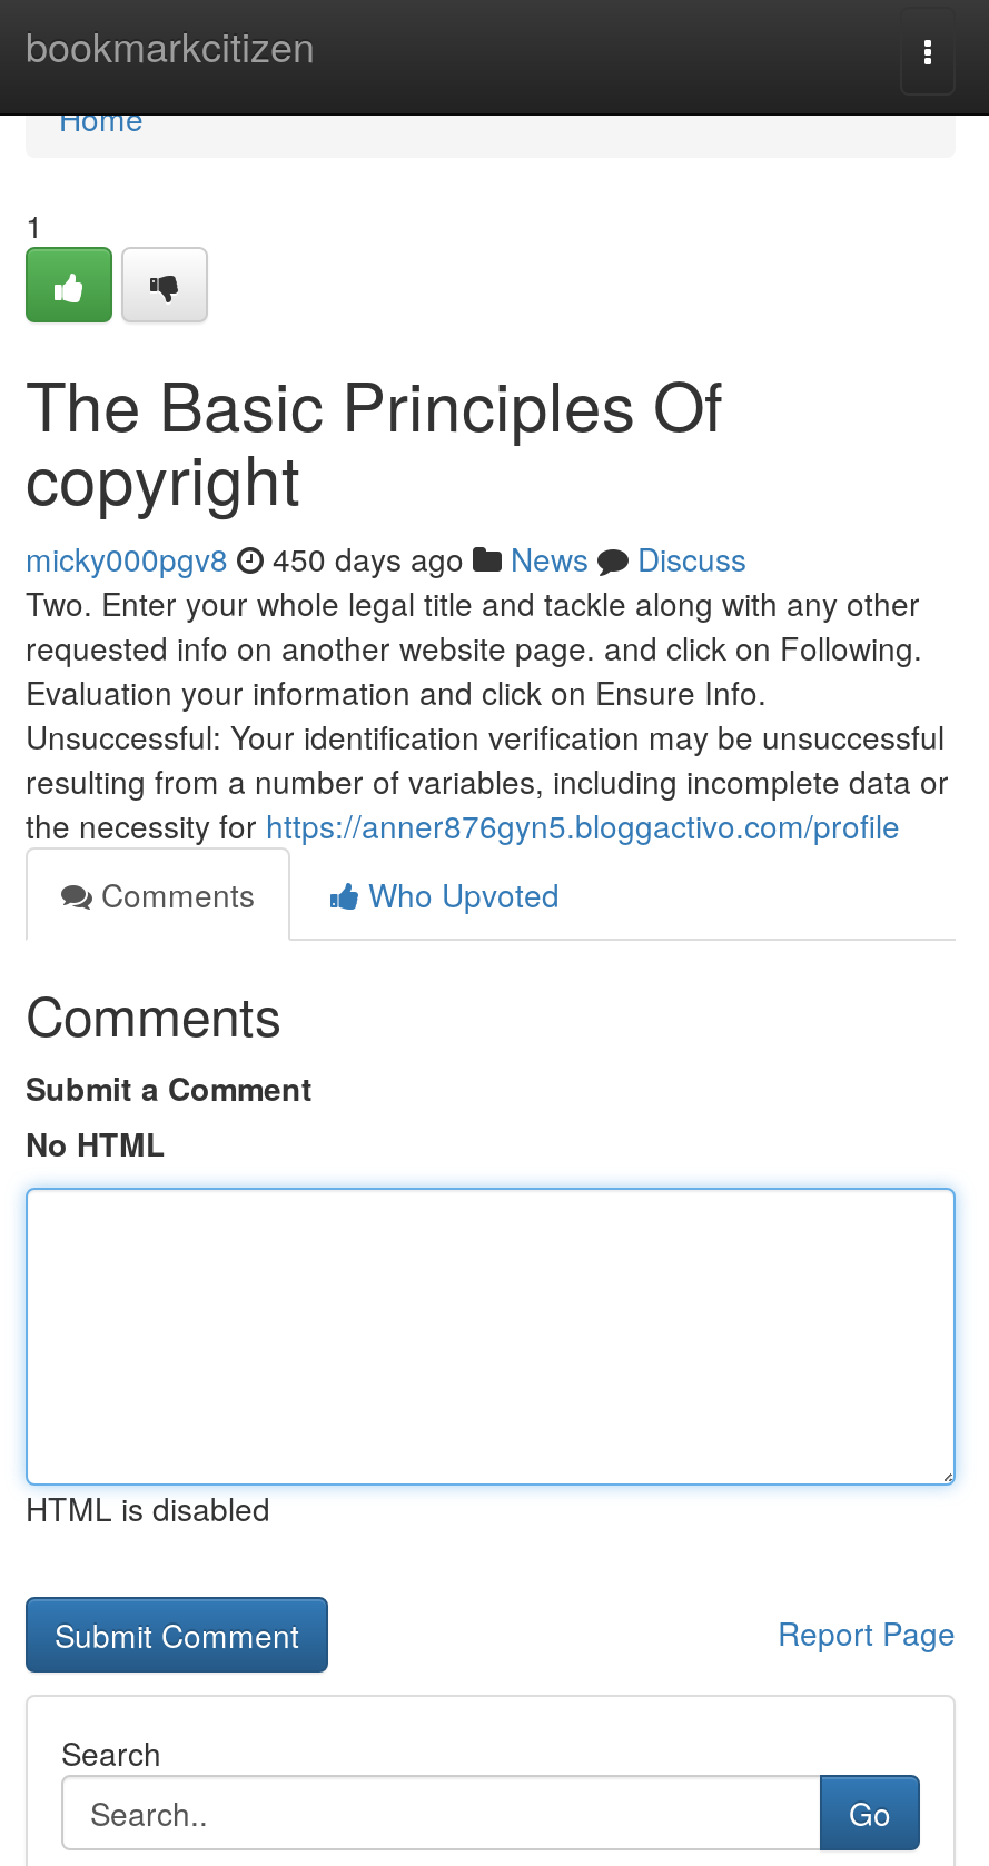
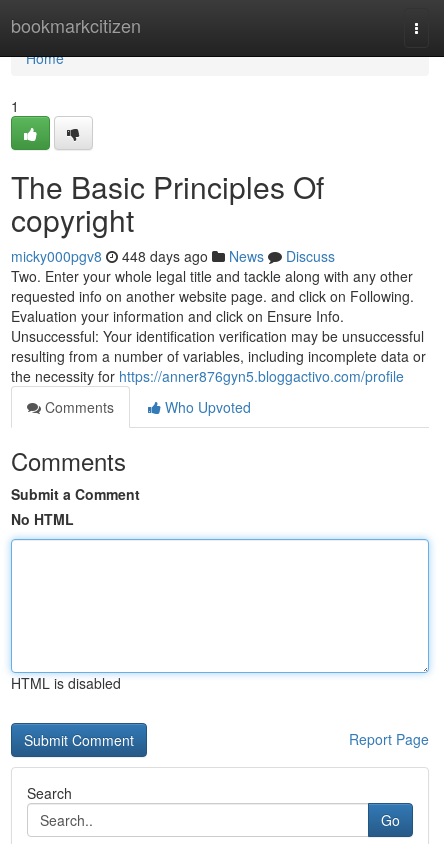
- micky000pgv8 450 days ago News Discuss
+ micky000pgv8 448 days ago News Discuss
